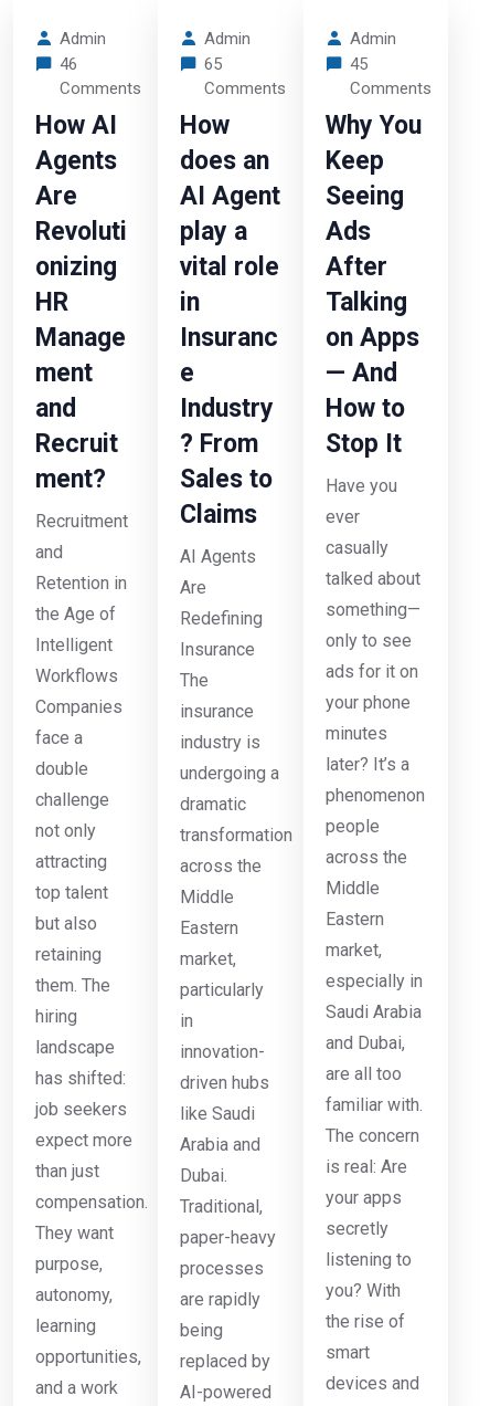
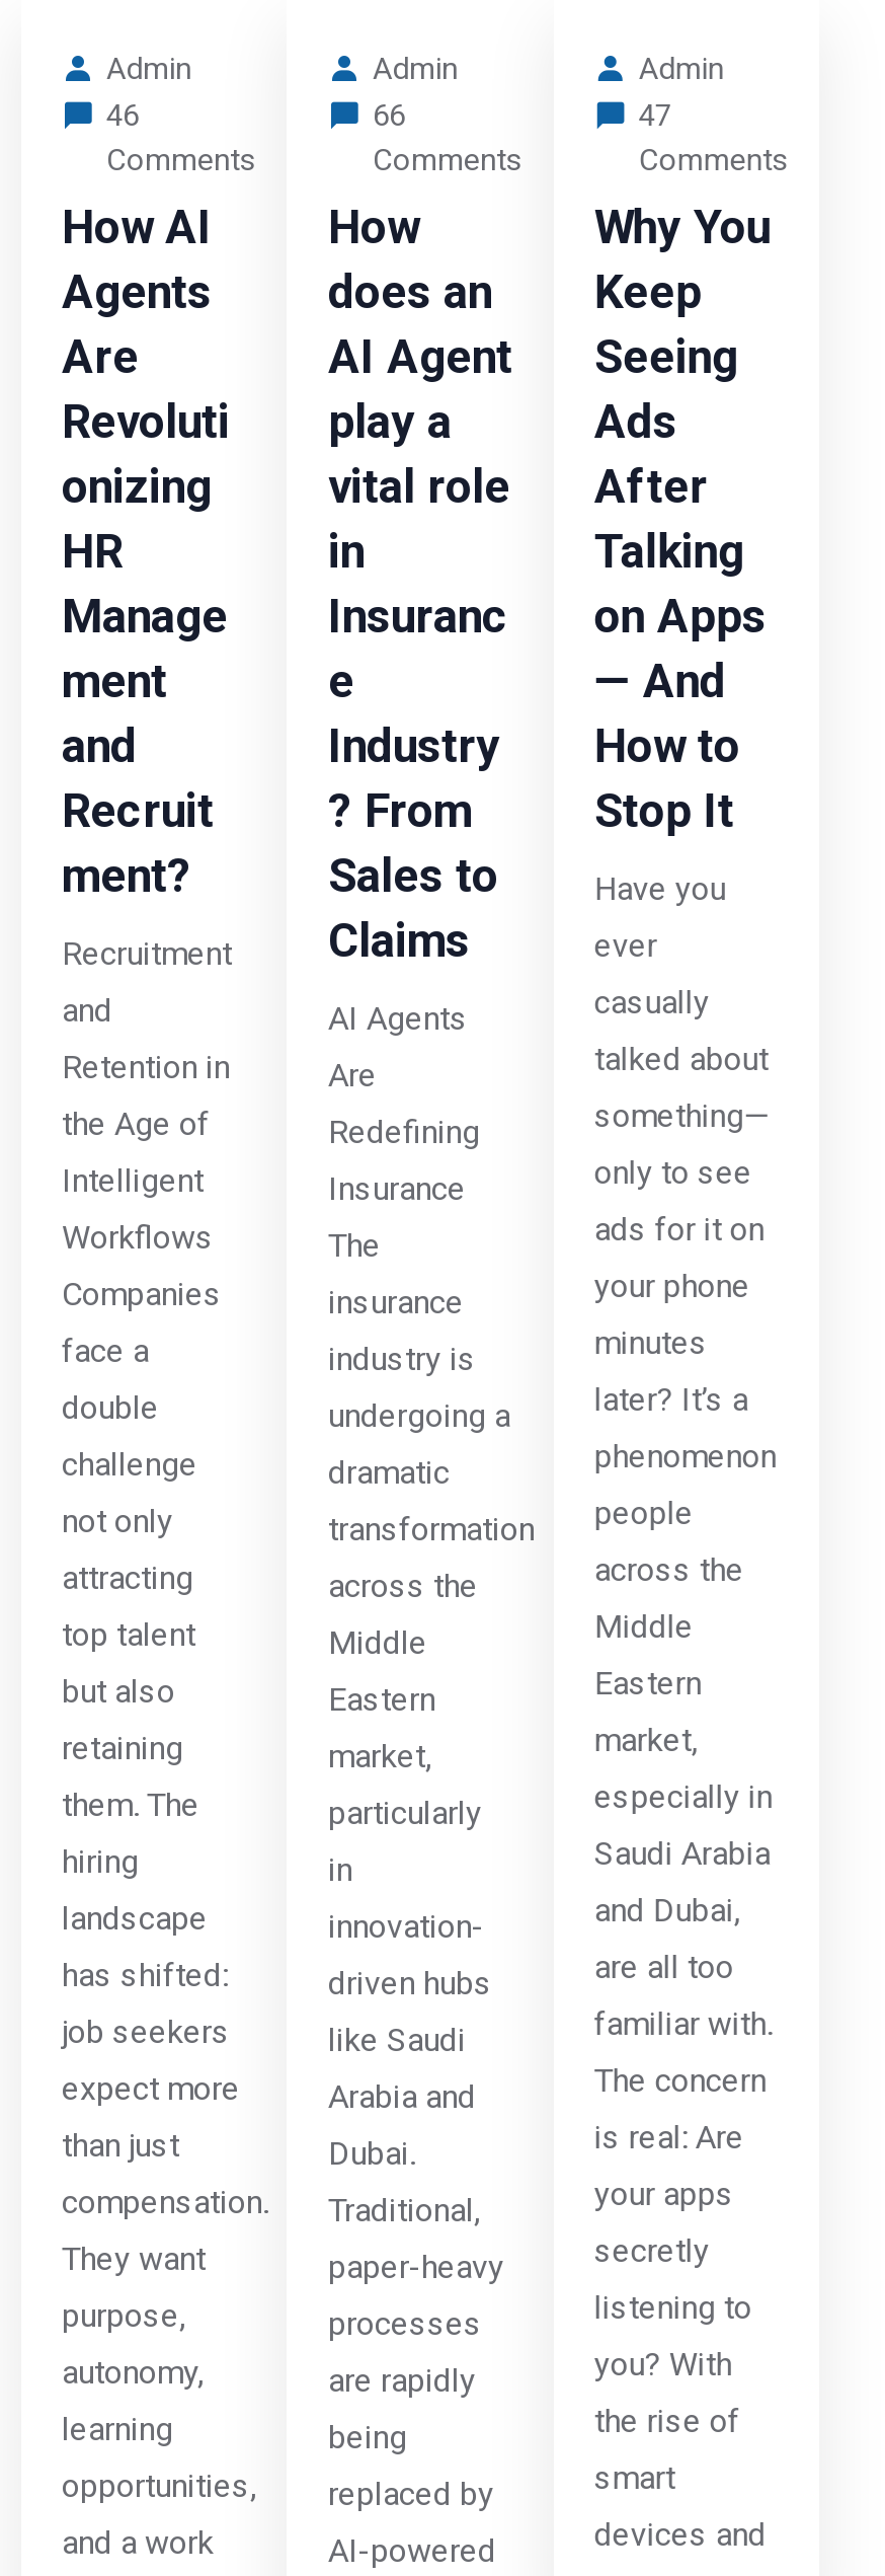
- 65
+ 66

- 45
+ 47
